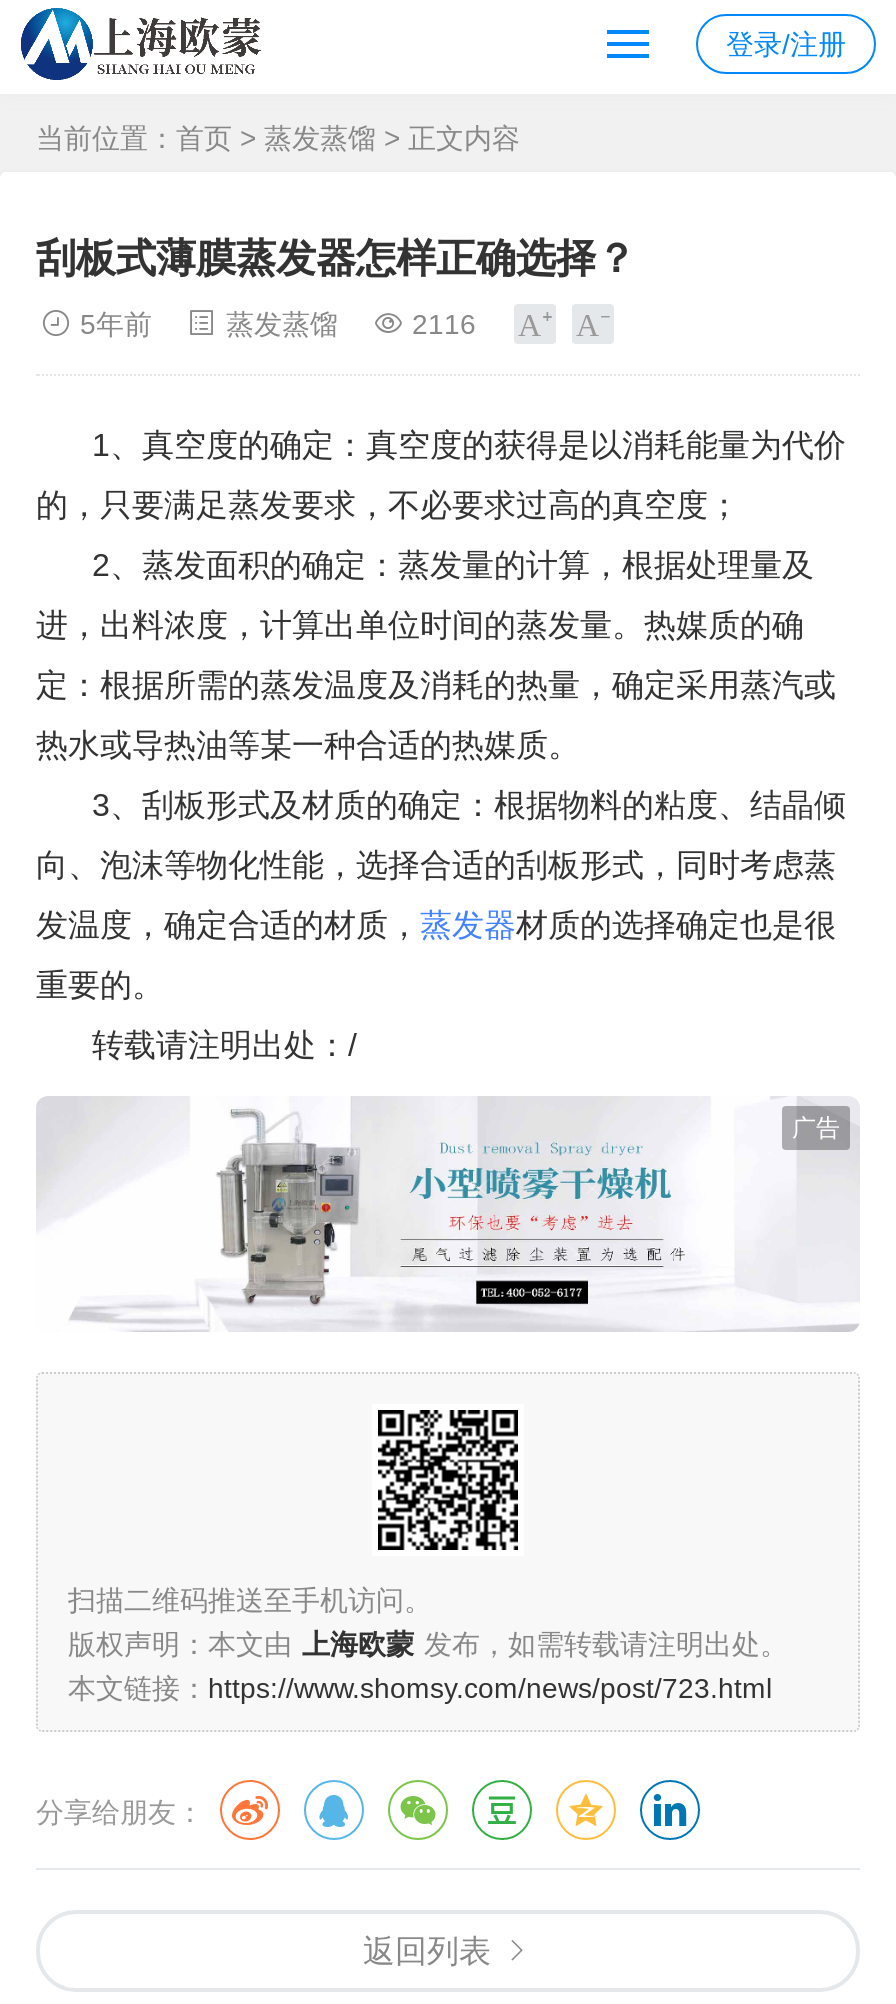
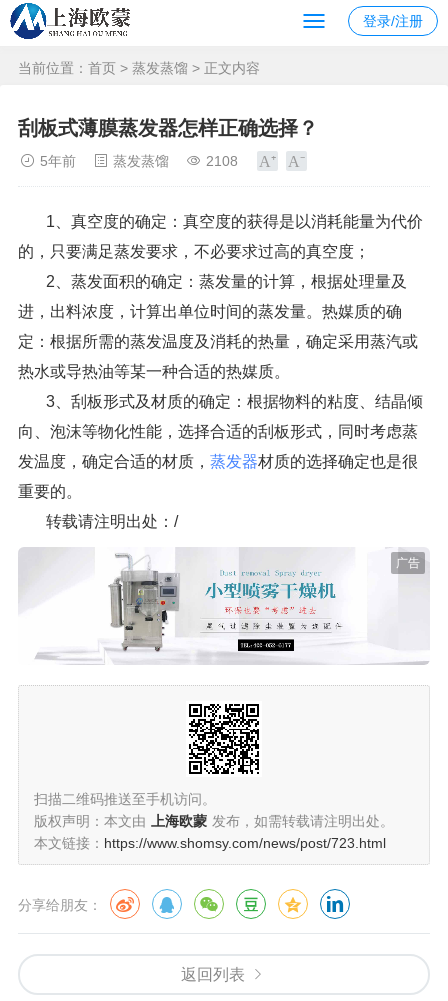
- 2116
+ 2108
